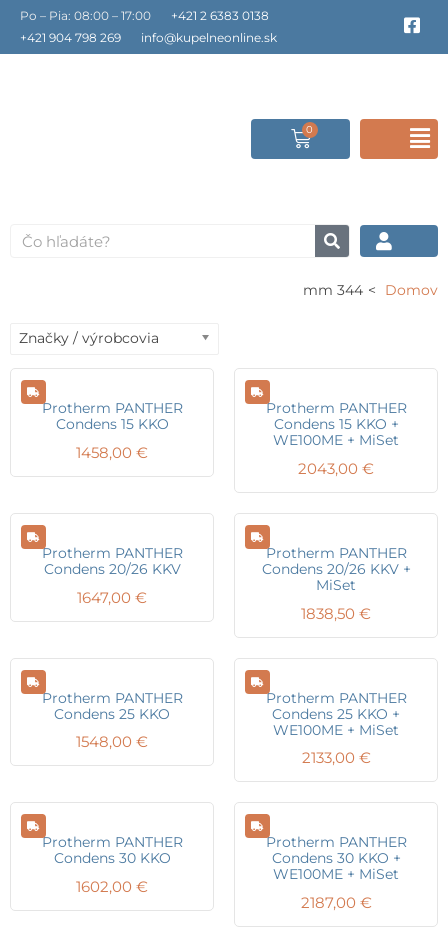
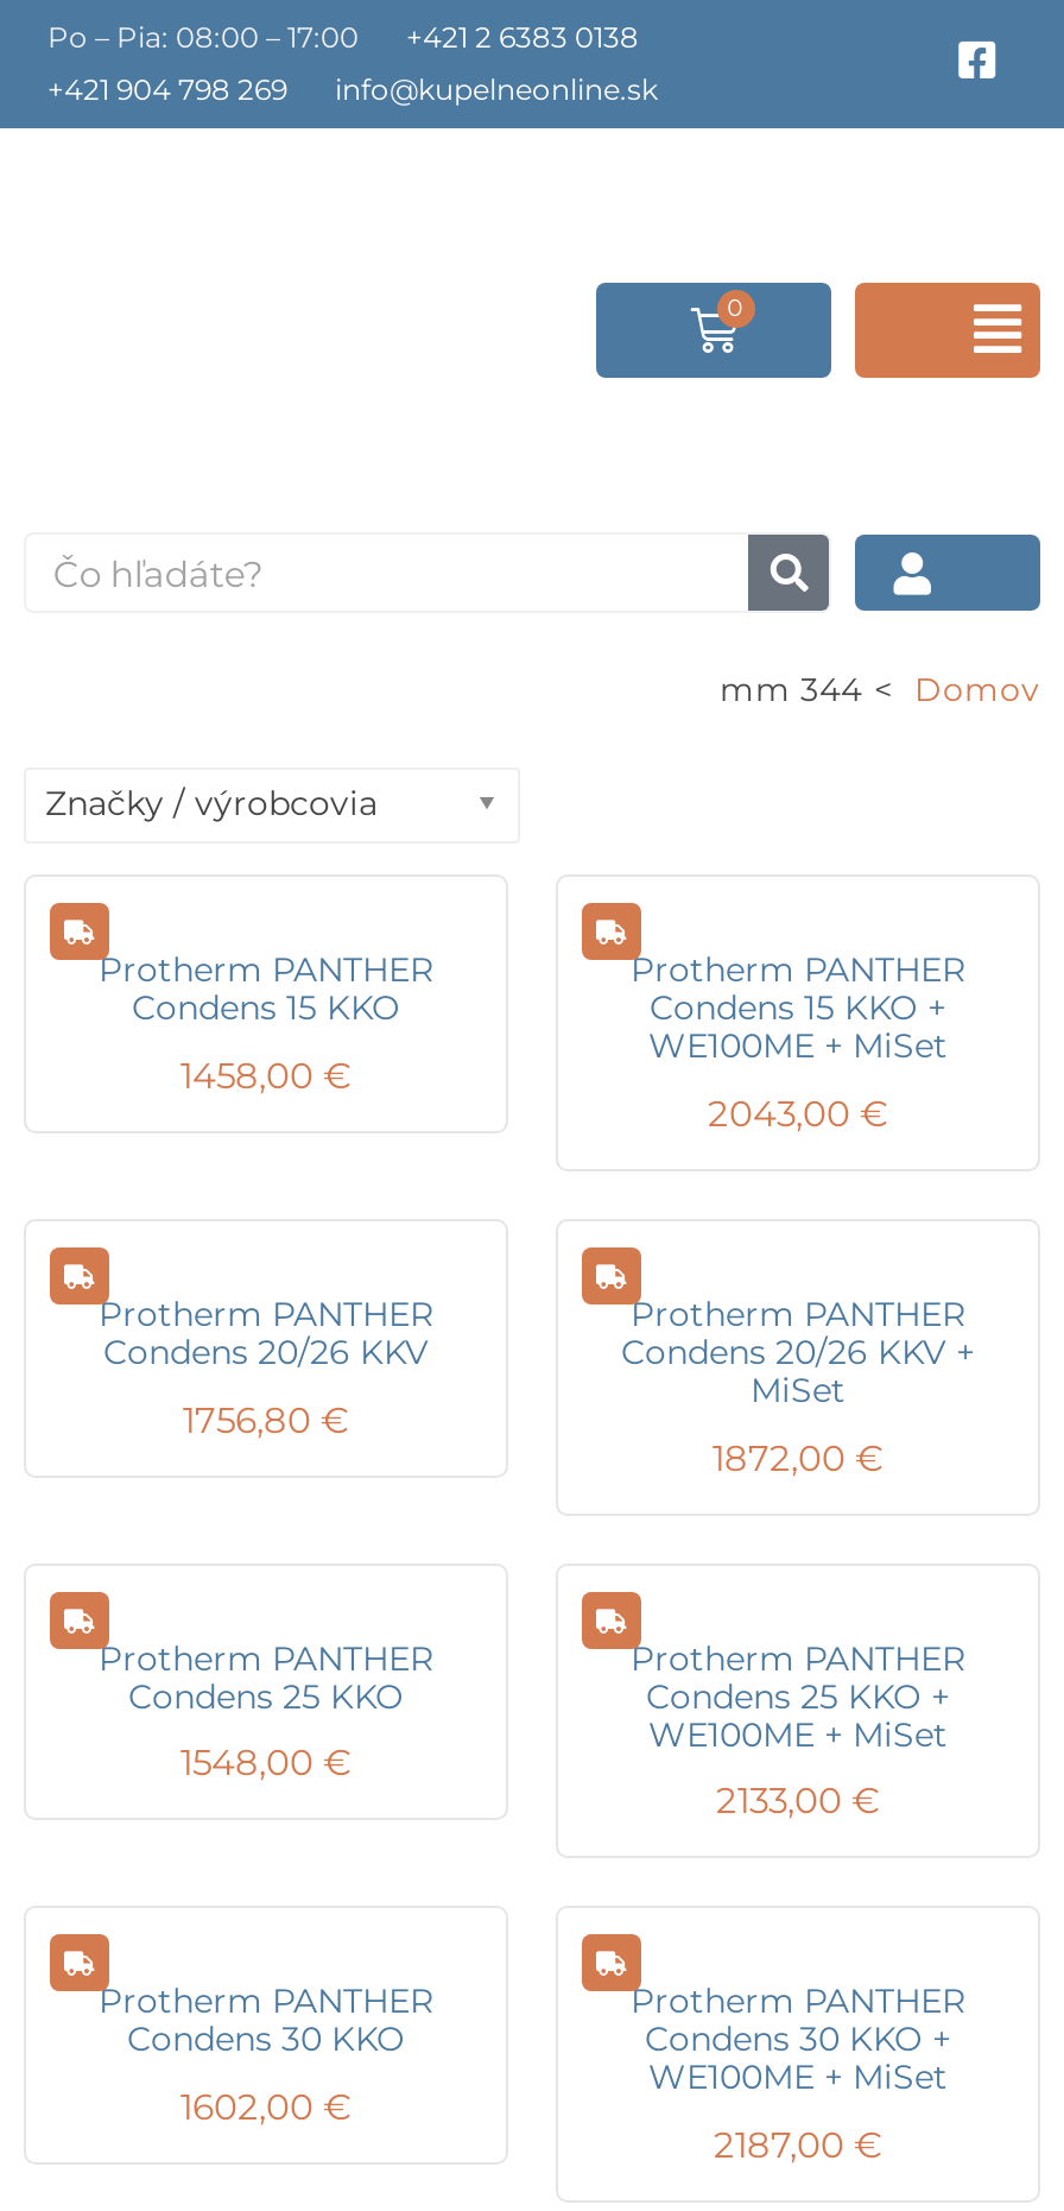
- 1647,00 €
+ 1756,80 €

- 1838,50 €
+ 1872,00 €
